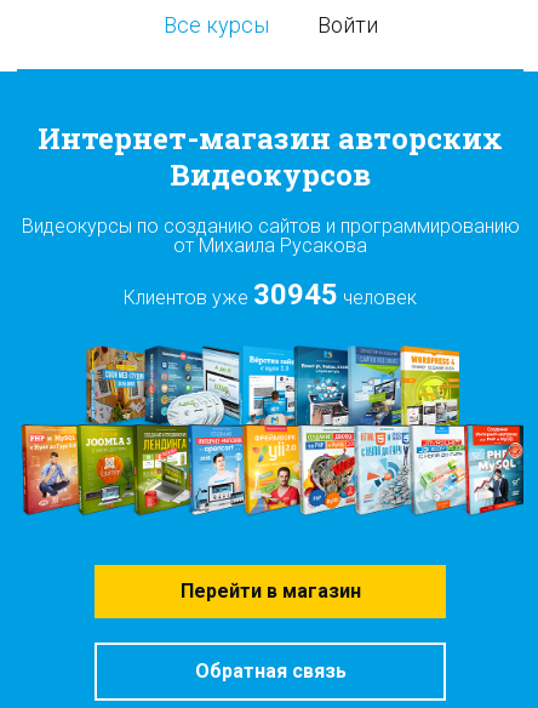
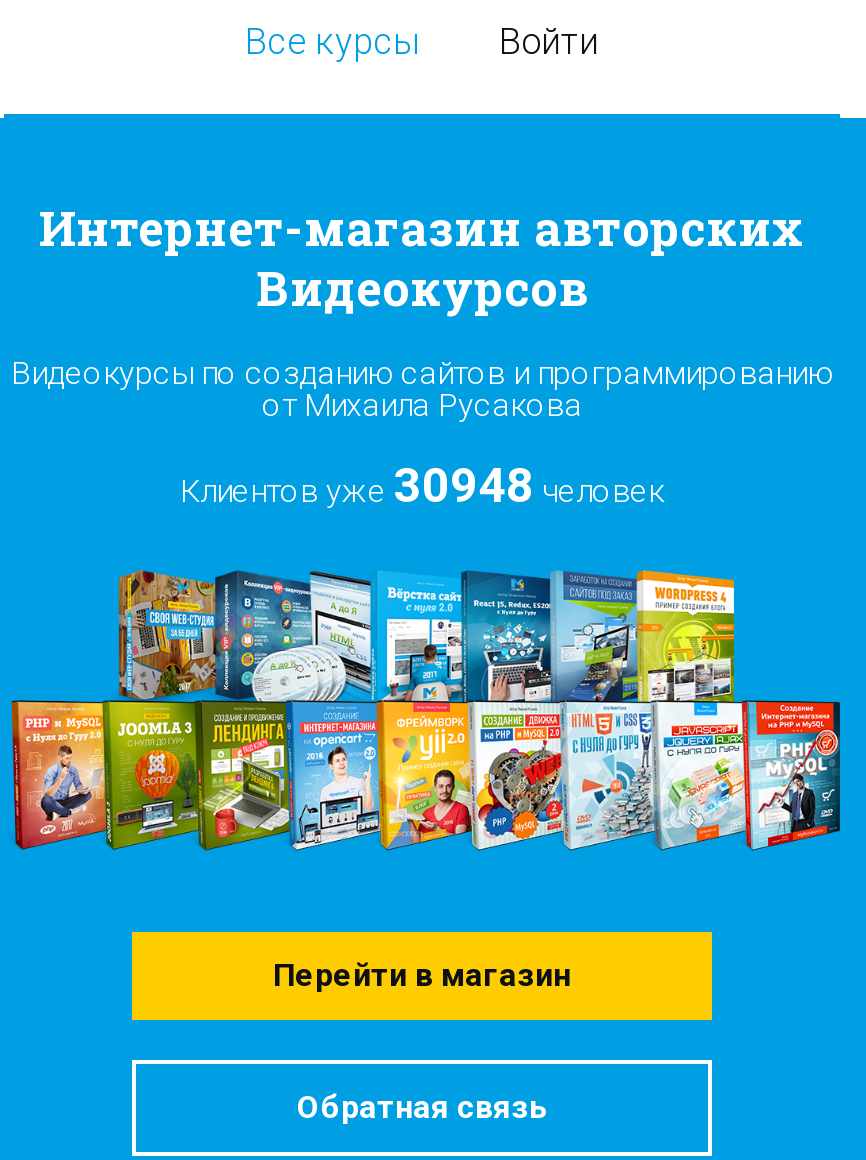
- Клиентов уже 30945 человек
+ Клиентов уже 30948 человек
